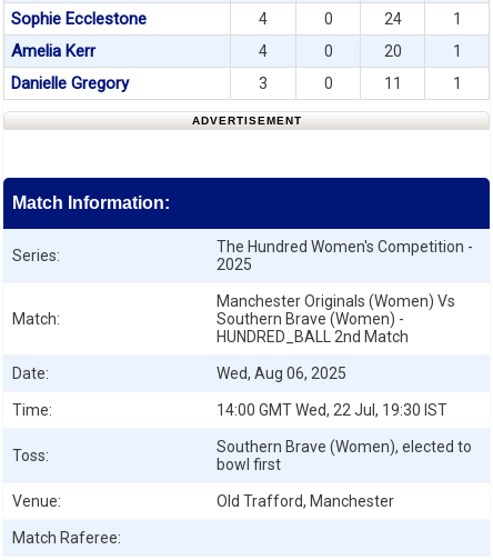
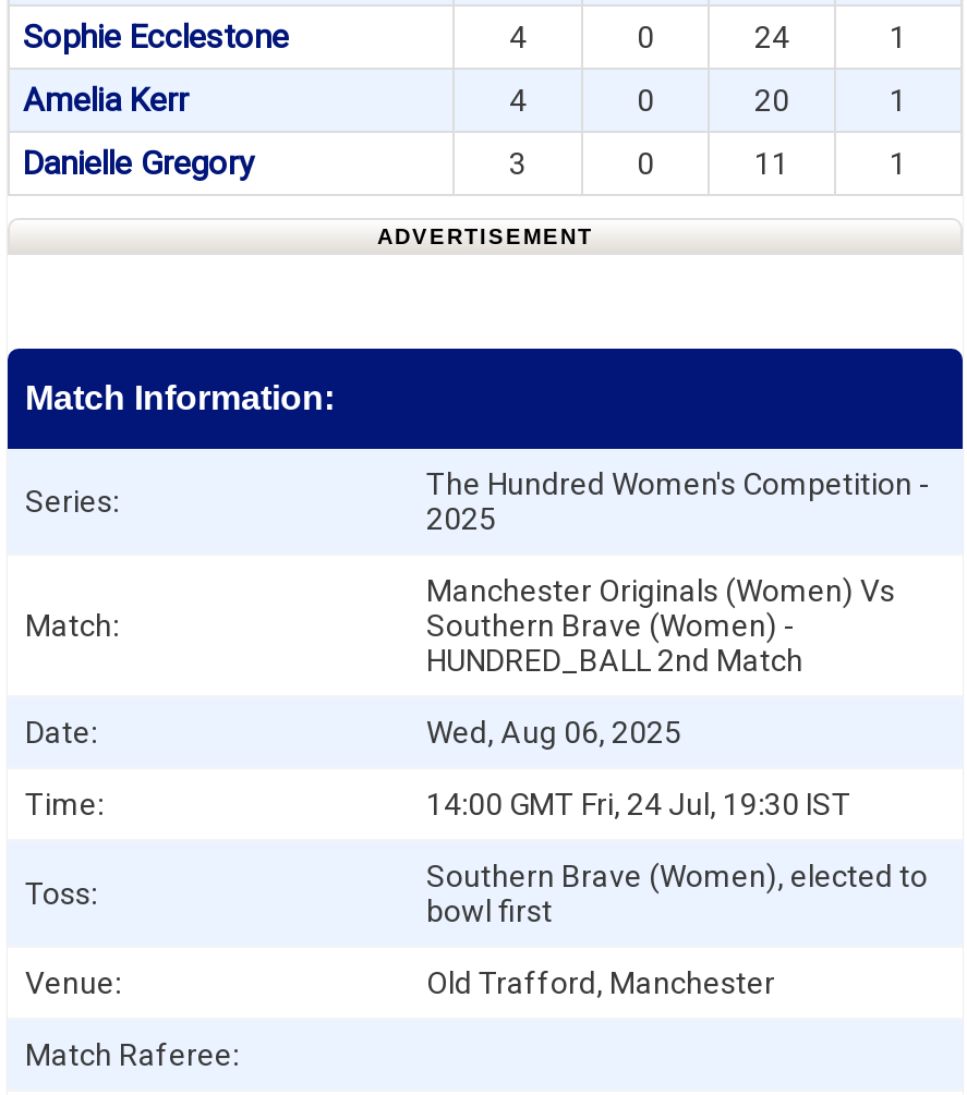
- 14:00 GMT Wed, 22 Jul, 19:30 IST
+ 14:00 GMT Fri, 24 Jul, 19:30 IST
